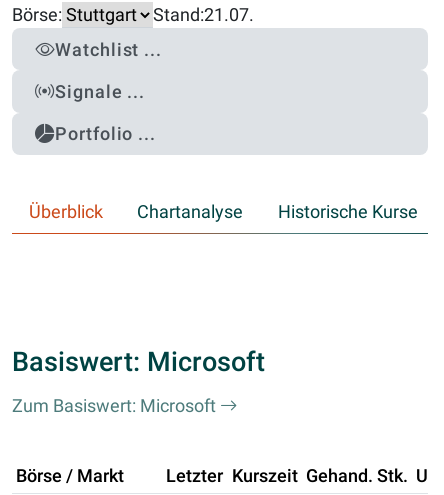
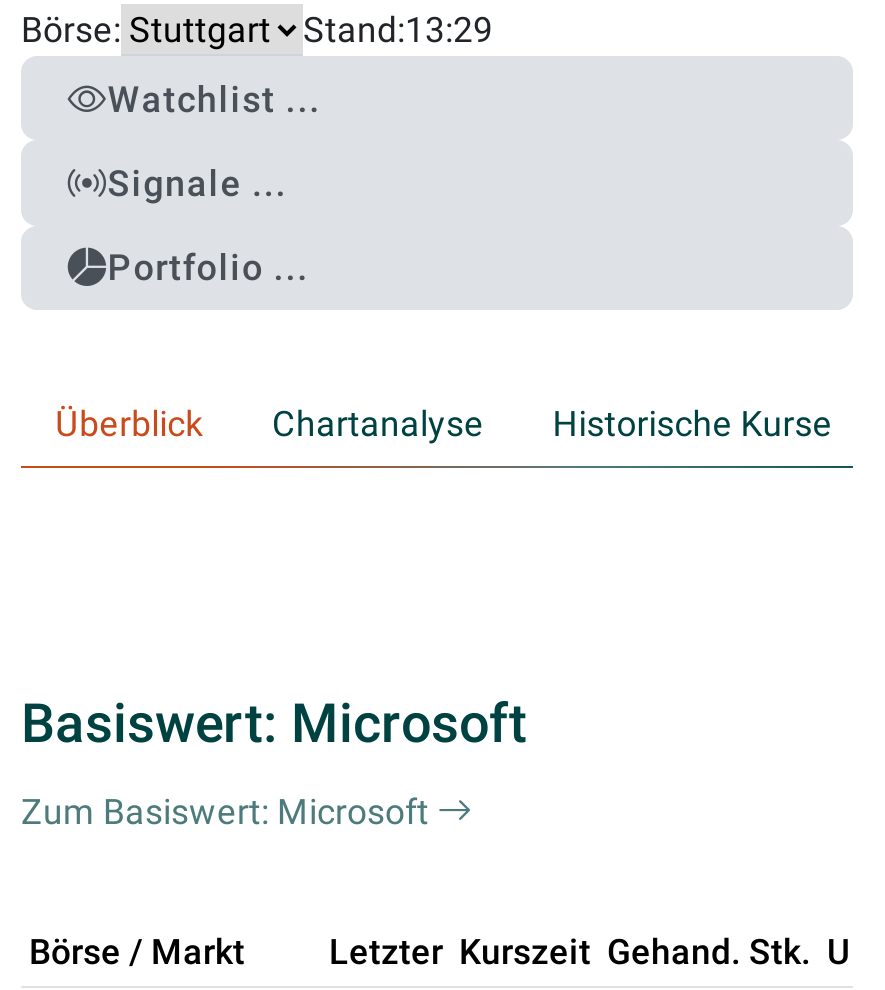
- Stand:21.07.
+ Stand:13:29
